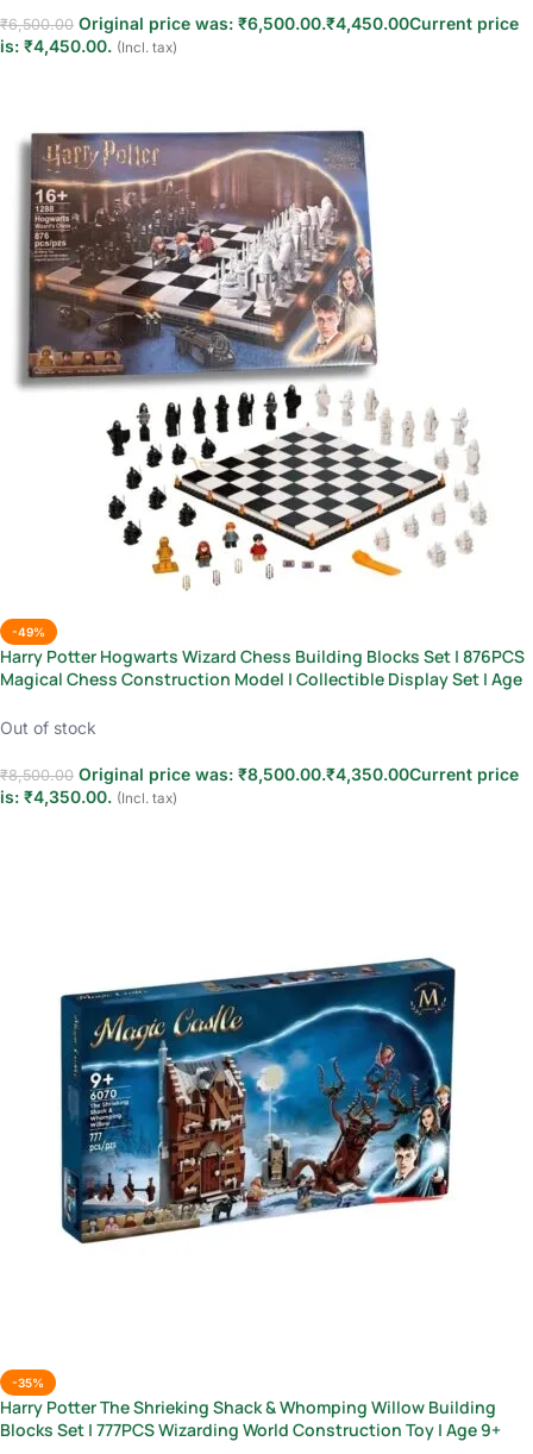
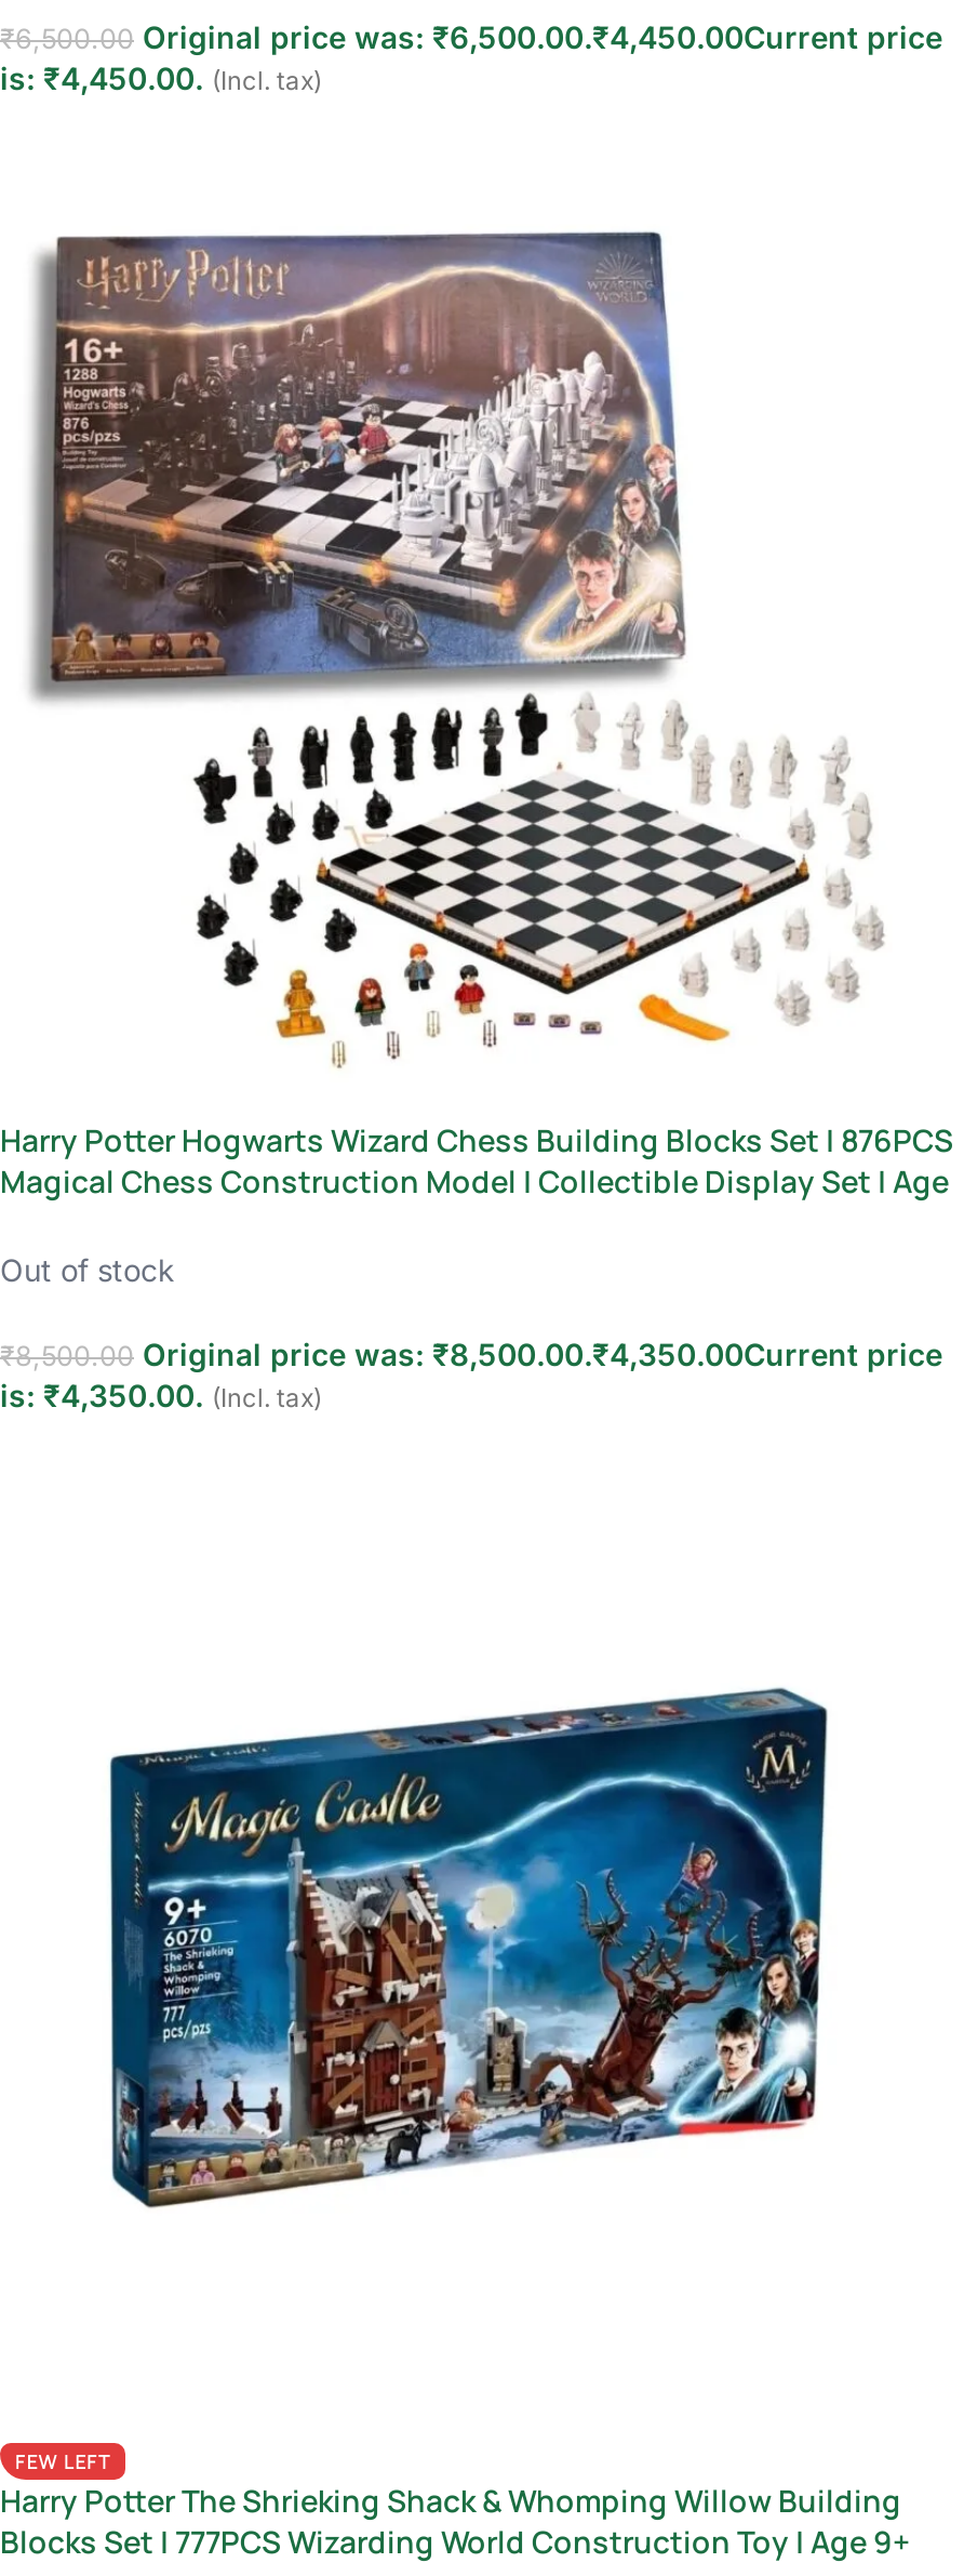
- -49%

- -35%
+ FEW LEFT
